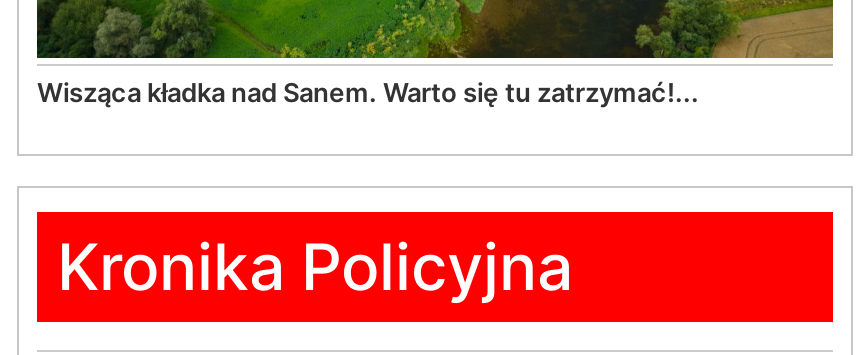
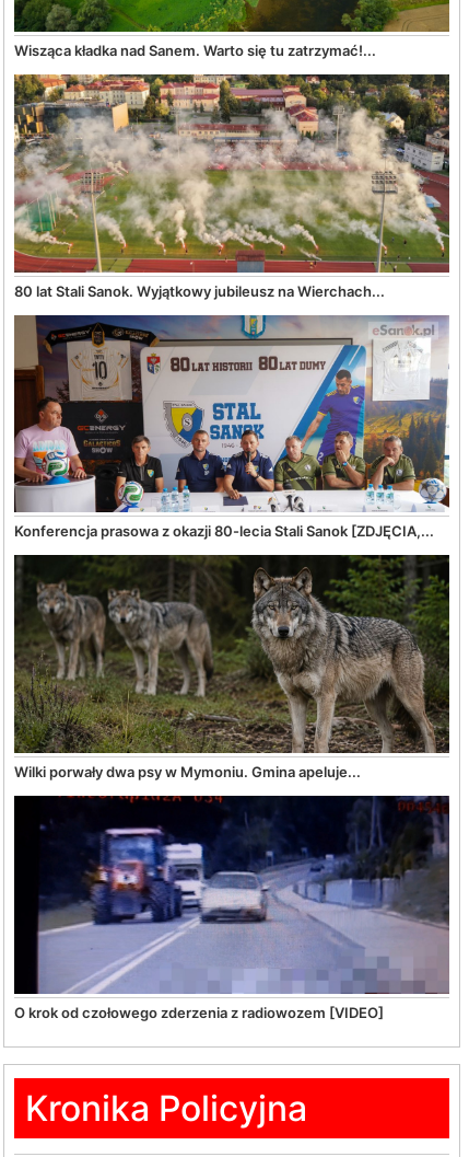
+ [image]
+ 80 lat Stali Sanok. Wyjątkowy jubileusz na Wierchach...

+ [image]
+ Konferencja prasowa z okazji 80-lecia Stali Sanok [ZDJĘCIA,...

+ [image]
+ Wilki porwały dwa psy w Mymoniu. Gmina apeluje...

+ [image]
+ O krok od czołowego zderzenia z radiowozem [VIDEO]
